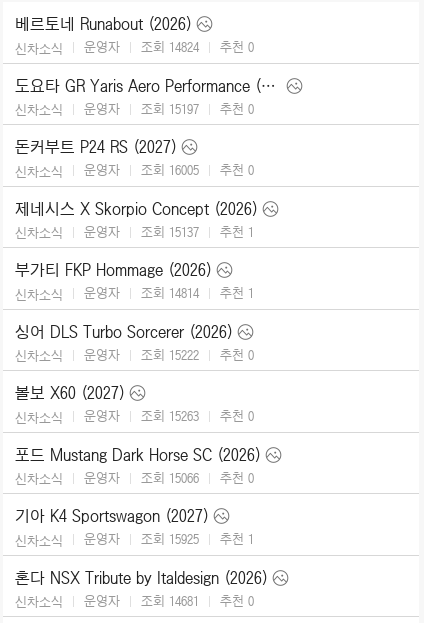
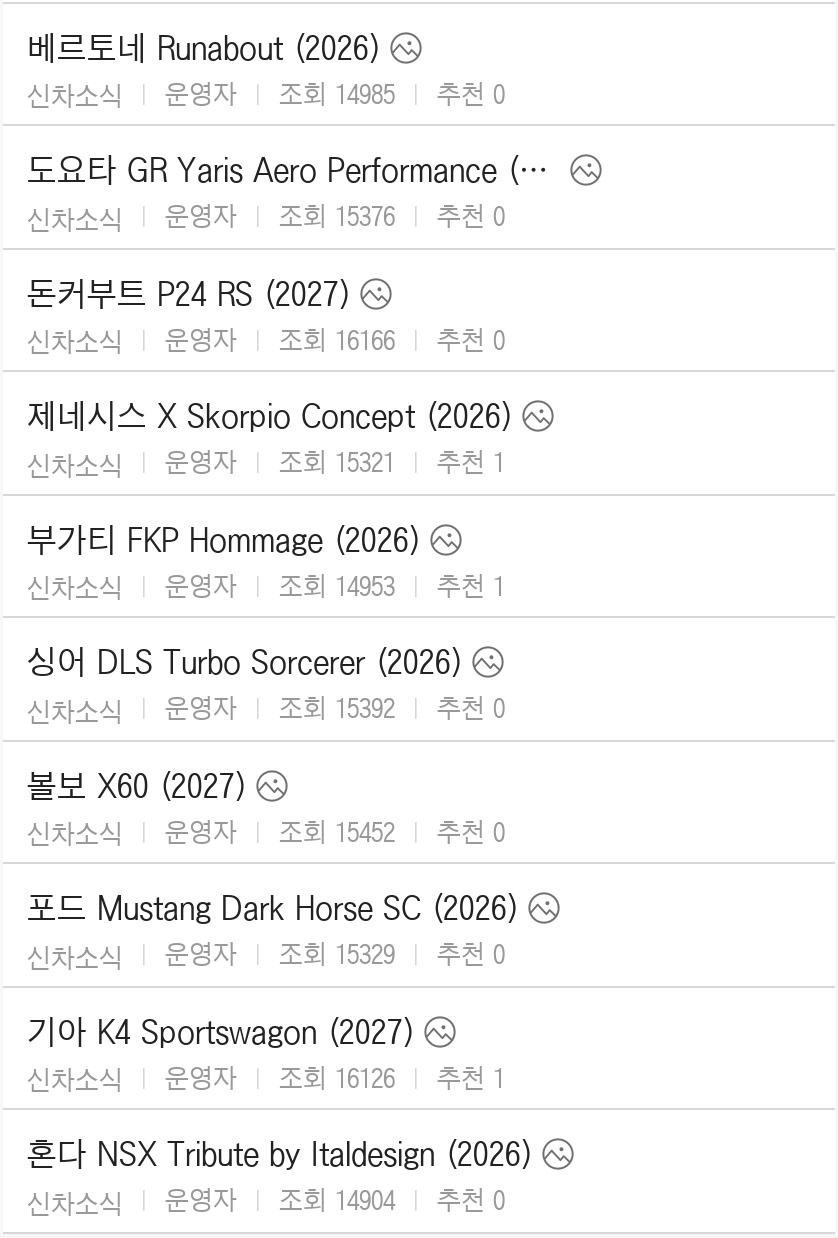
- 신차소식 운영자 조회 14824 추천 0
+ 신차소식 운영자 조회 14985 추천 0

- 신차소식 운영자 조회 15197 추천 0
+ 신차소식 운영자 조회 15376 추천 0

- 신차소식 운영자 조회 16005 추천 0
+ 신차소식 운영자 조회 16166 추천 0

- 신차소식 운영자 조회 15137 추천 1
+ 신차소식 운영자 조회 15321 추천 1

- 신차소식 운영자 조회 14814 추천 1
+ 신차소식 운영자 조회 14953 추천 1

- 신차소식 운영자 조회 15222 추천 0
+ 신차소식 운영자 조회 15392 추천 0

- 신차소식 운영자 조회 15263 추천 0
+ 신차소식 운영자 조회 15452 추천 0

- 신차소식 운영자 조회 15066 추천 0
+ 신차소식 운영자 조회 15329 추천 0

- 신차소식 운영자 조회 15925 추천 1
+ 신차소식 운영자 조회 16126 추천 1

- 신차소식 운영자 조회 14681 추천 0
+ 신차소식 운영자 조회 14904 추천 0
